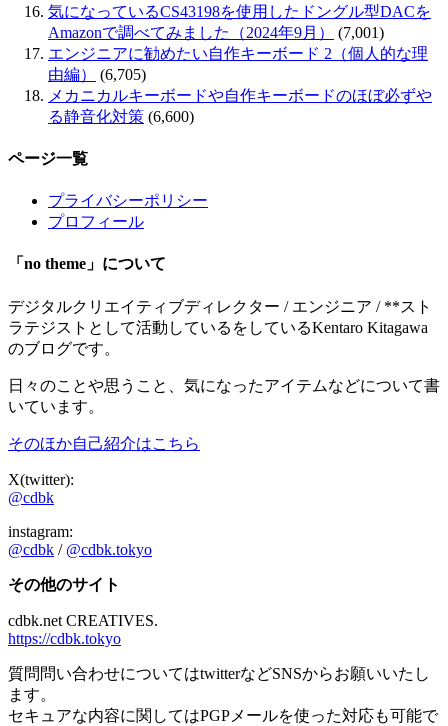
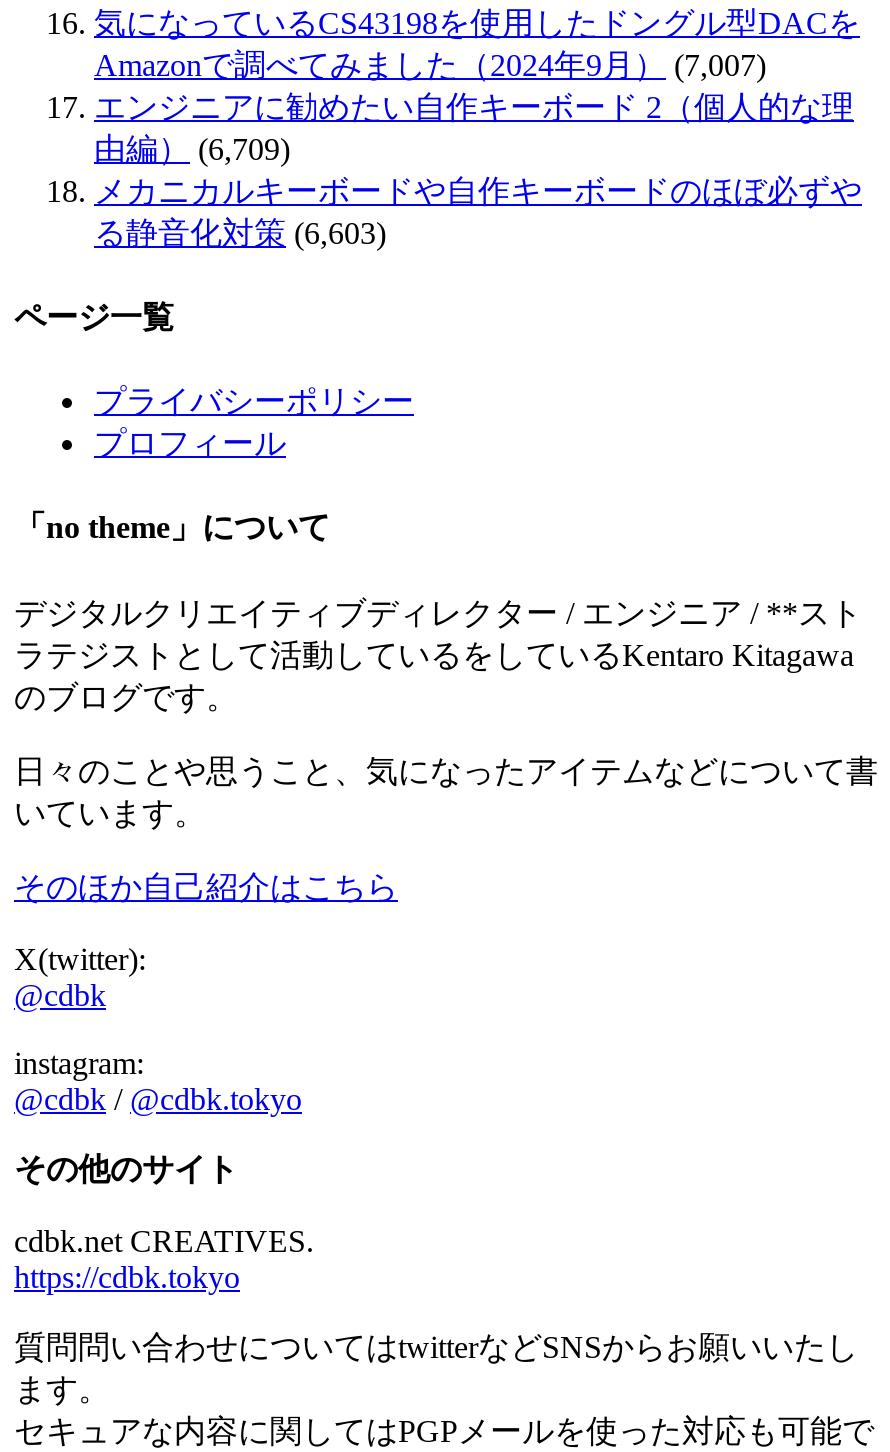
- Amazonで調べてみました（2024年9月） (7,001)
+ Amazonで調べてみました（2024年9月） (7,007)

- 由編） (6,705)
+ 由編） (6,709)

- る静音化対策 (6,600)
+ る静音化対策 (6,603)
